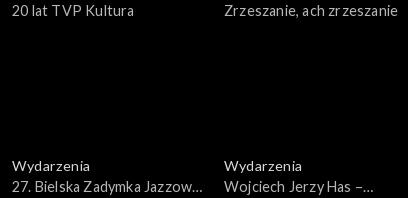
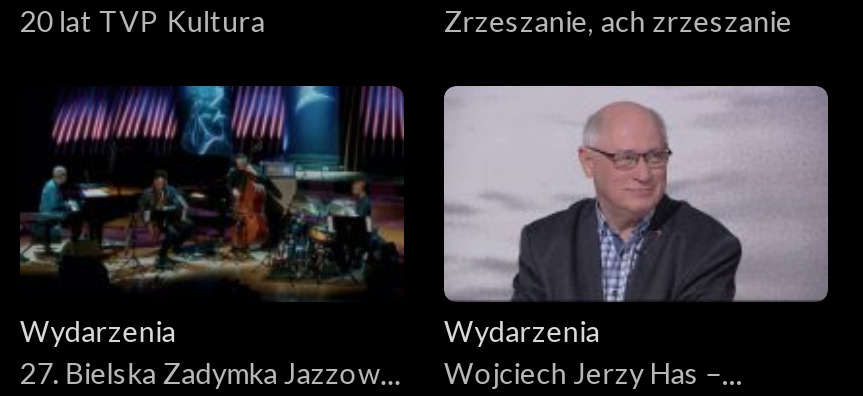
+ [image]

+ [image]
